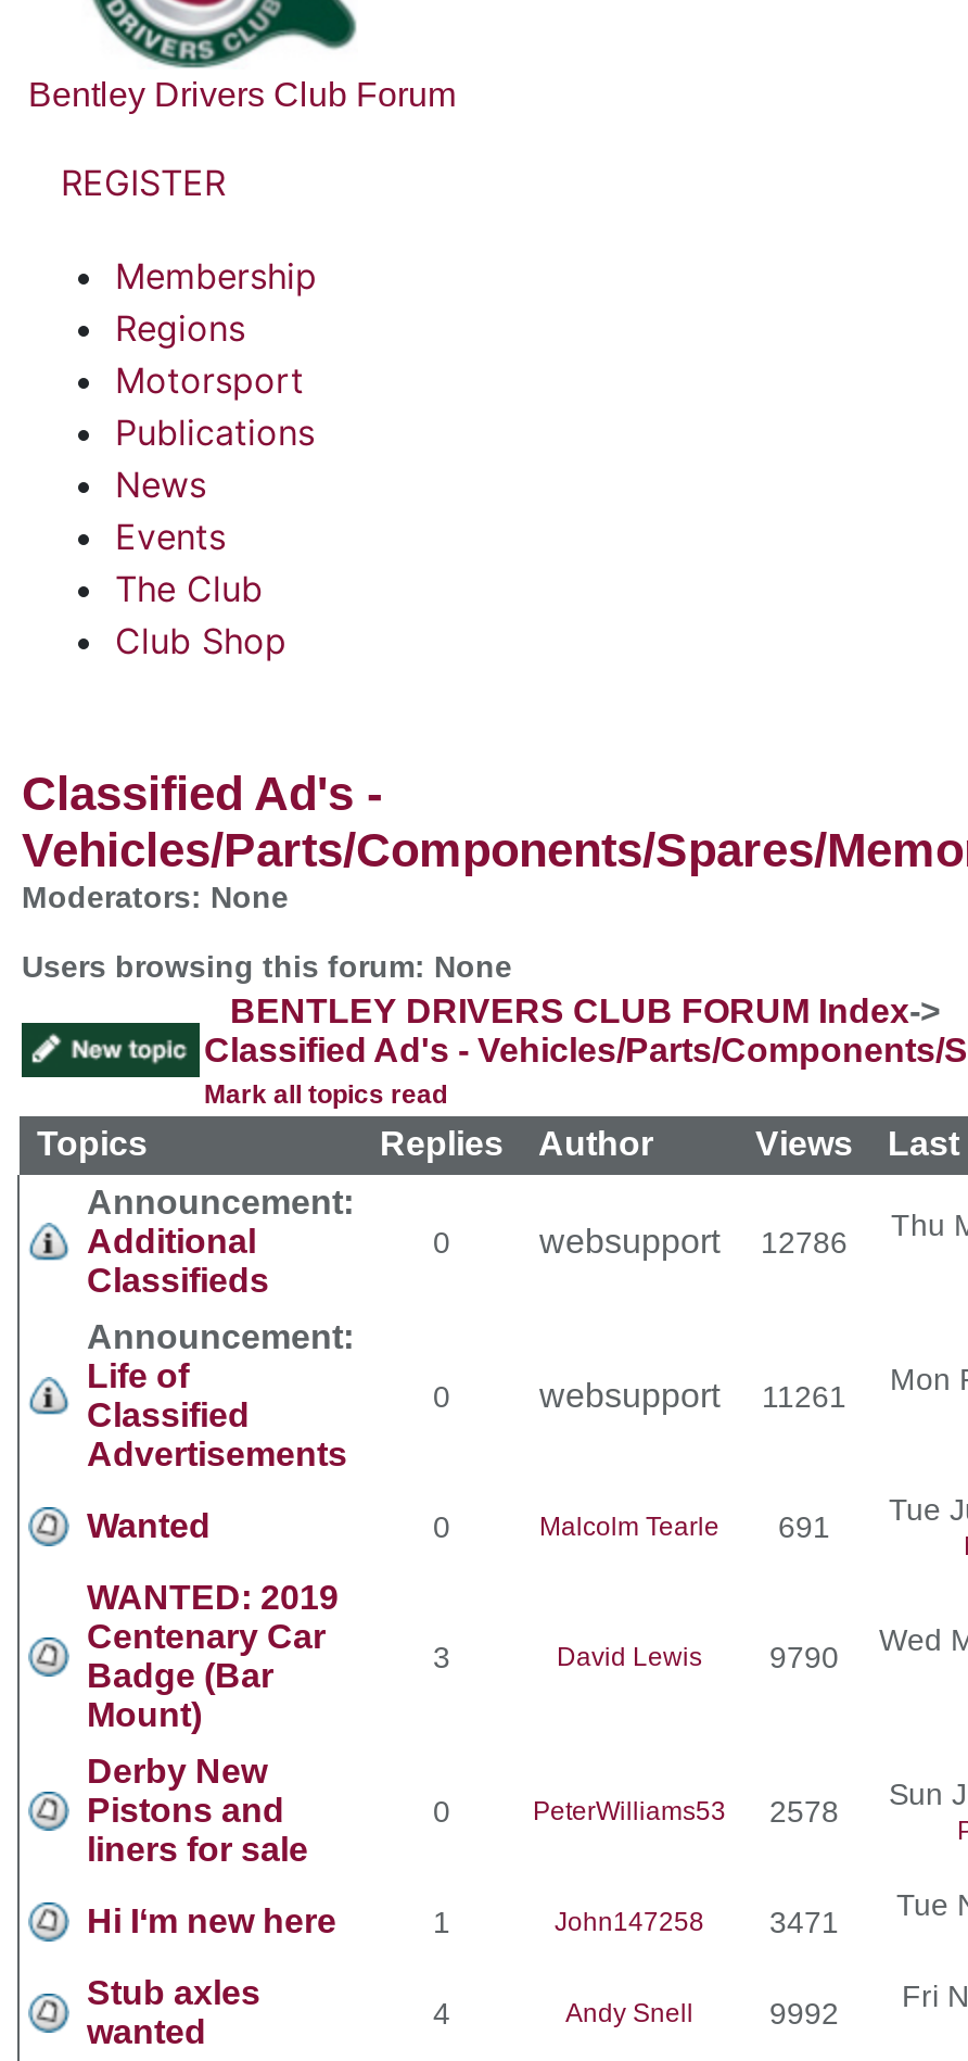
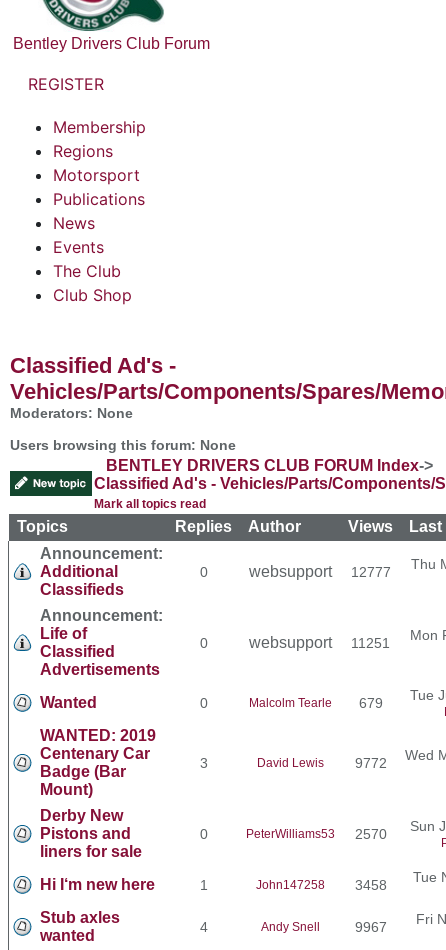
- 12786
+ 12777

- 11261
+ 11251

- 691
+ 679

- 9790
+ 9772

- 2578
+ 2570

- 3471
+ 3458

- 9992
+ 9967
